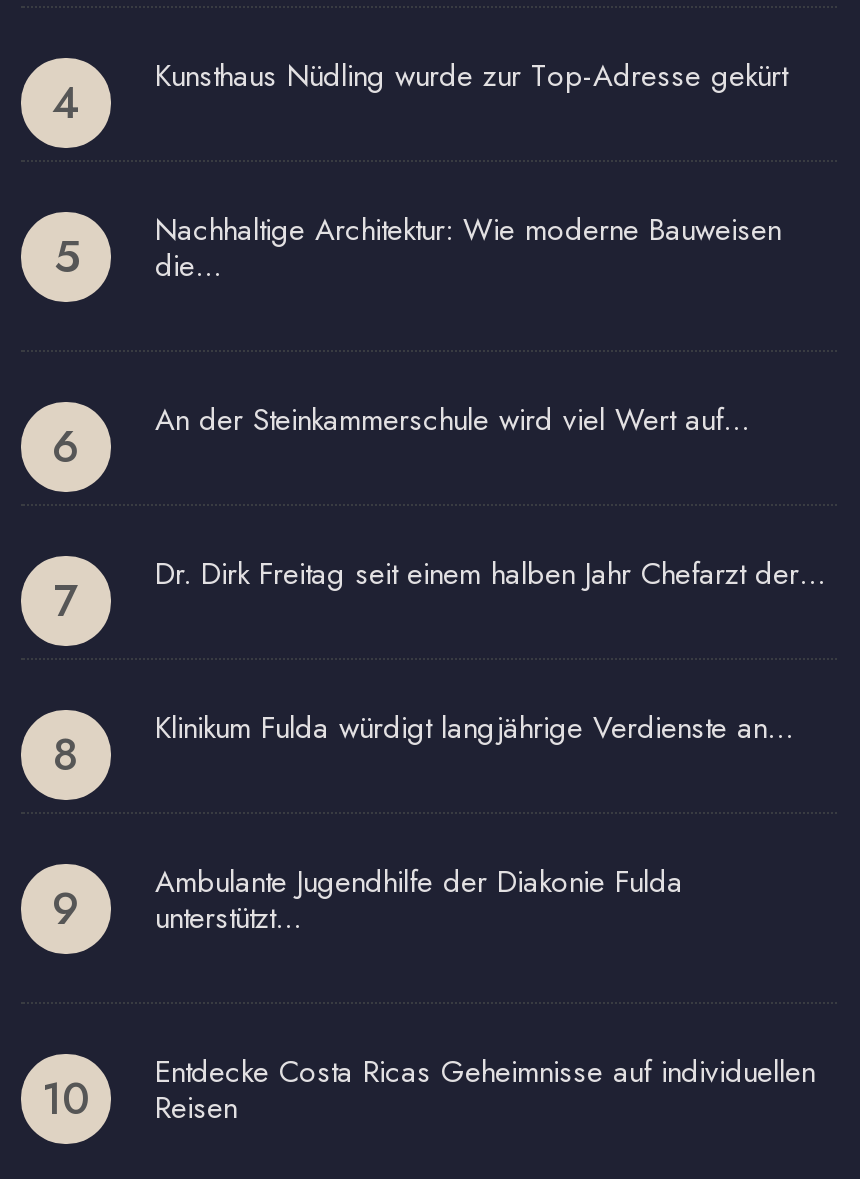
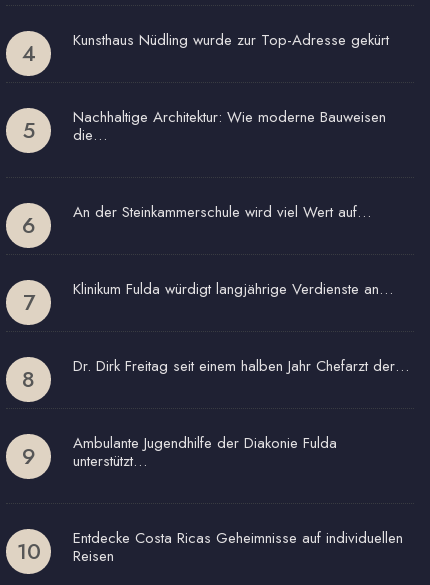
moved down: Dr. Dirk Freitag seit einem halben Jahr Chefarzt der…

moved up: Klinikum Fulda würdigt langjährige Verdienste an…
